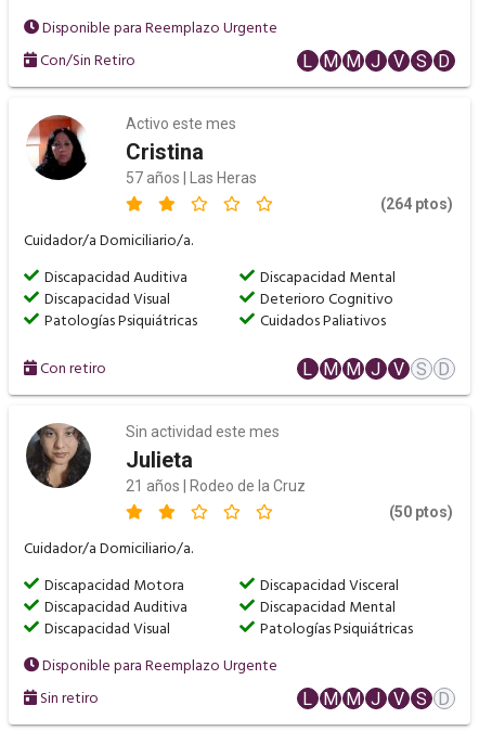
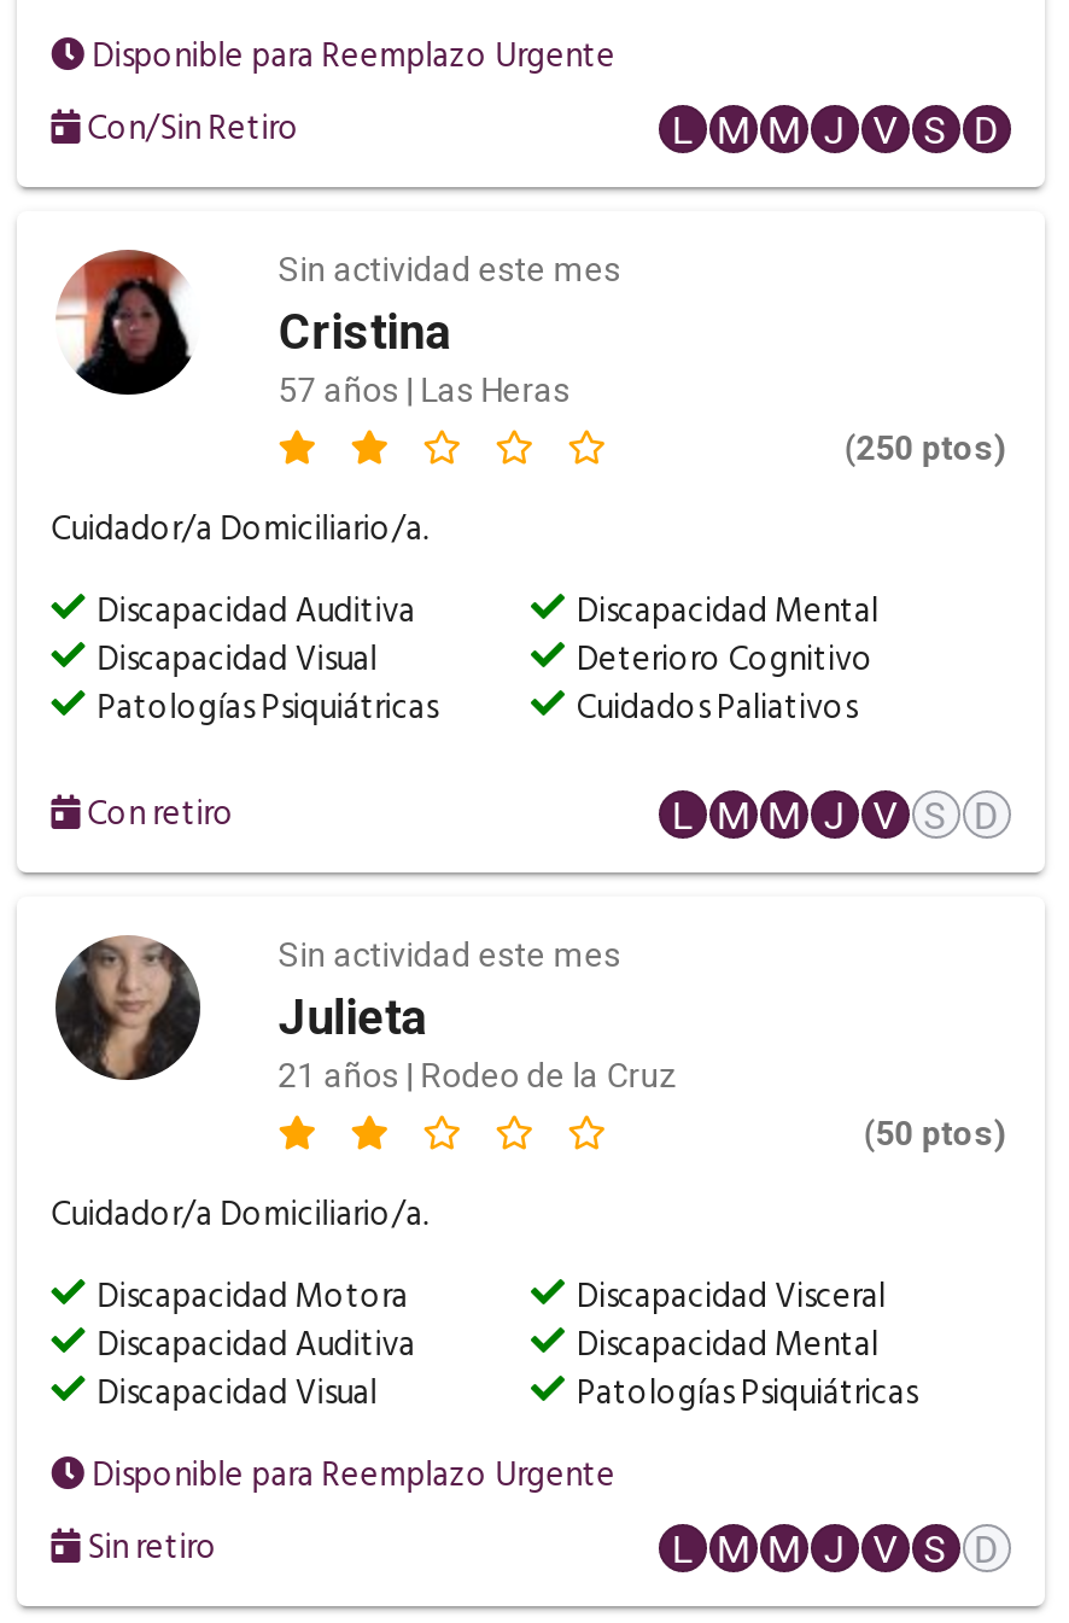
- Activo este mes
+ Sin actividad este mes

- (264 ptos)
+ (250 ptos)
